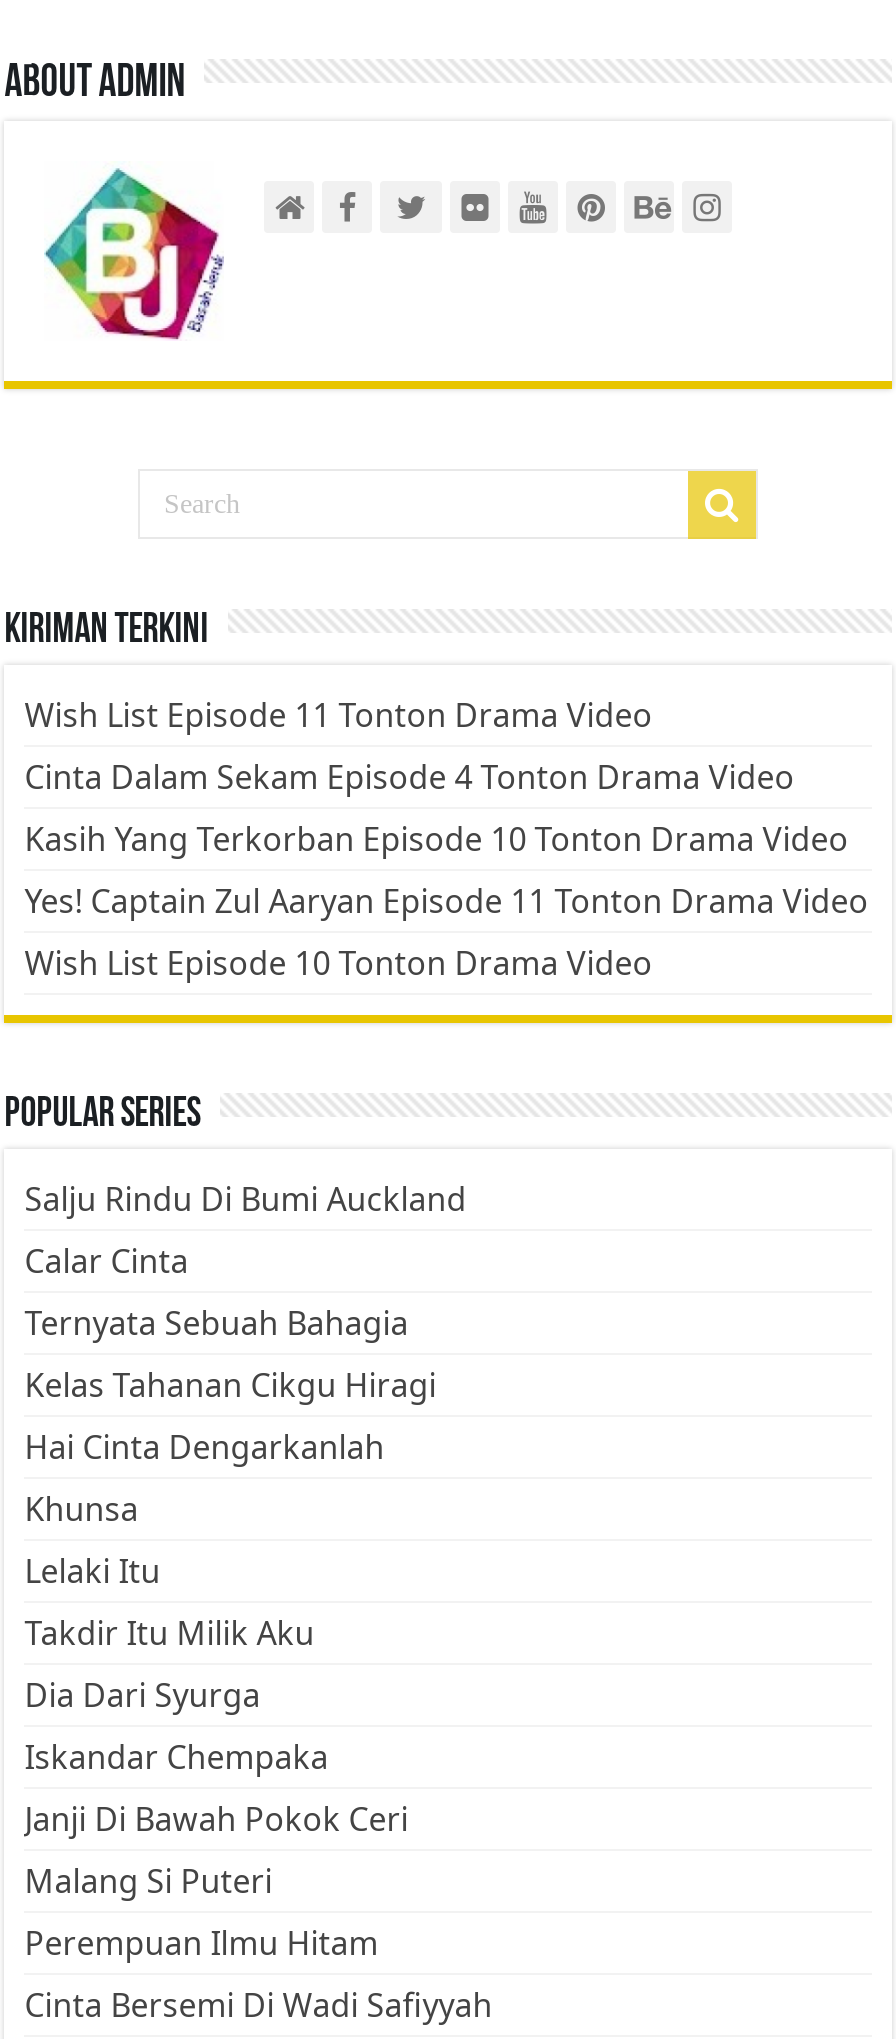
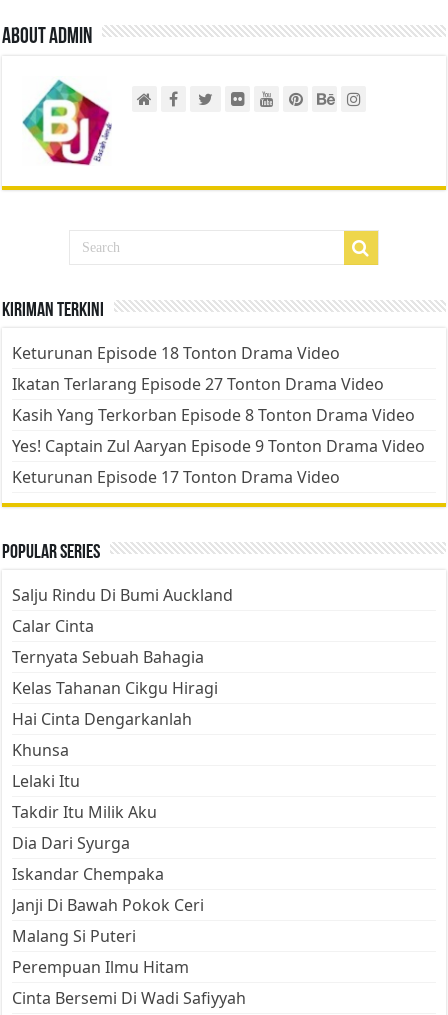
- Wish List Episode 11 Tonton Drama Video
- Cinta Dalam Sekam Episode 4 Tonton Drama Video
- Kasih Yang Terkorban Episode 10 Tonton Drama Video
- Yes! Captain Zul Aaryan Episode 11 Tonton Drama Video
- Wish List Episode 10 Tonton Drama Video
+ Keturunan Episode 18 Tonton Drama Video
+ Ikatan Terlarang Episode 27 Tonton Drama Video
+ Kasih Yang Terkorban Episode 8 Tonton Drama Video
+ Yes! Captain Zul Aaryan Episode 9 Tonton Drama Video
+ Keturunan Episode 17 Tonton Drama Video
